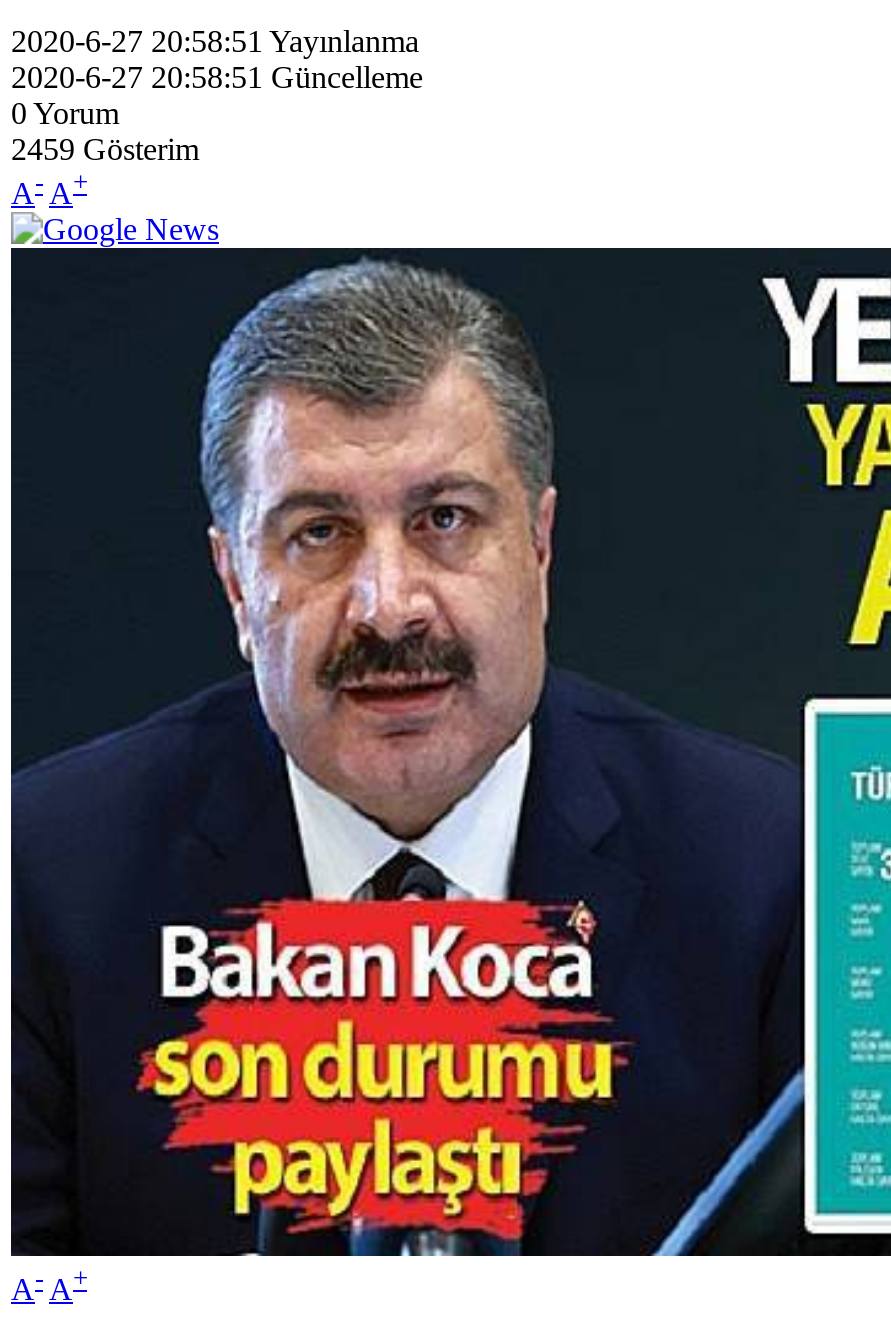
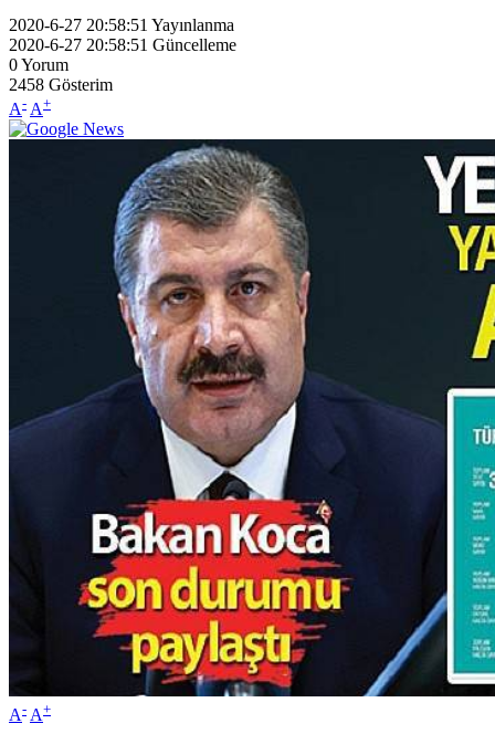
- 2459 Gösterim
+ 2458 Gösterim
